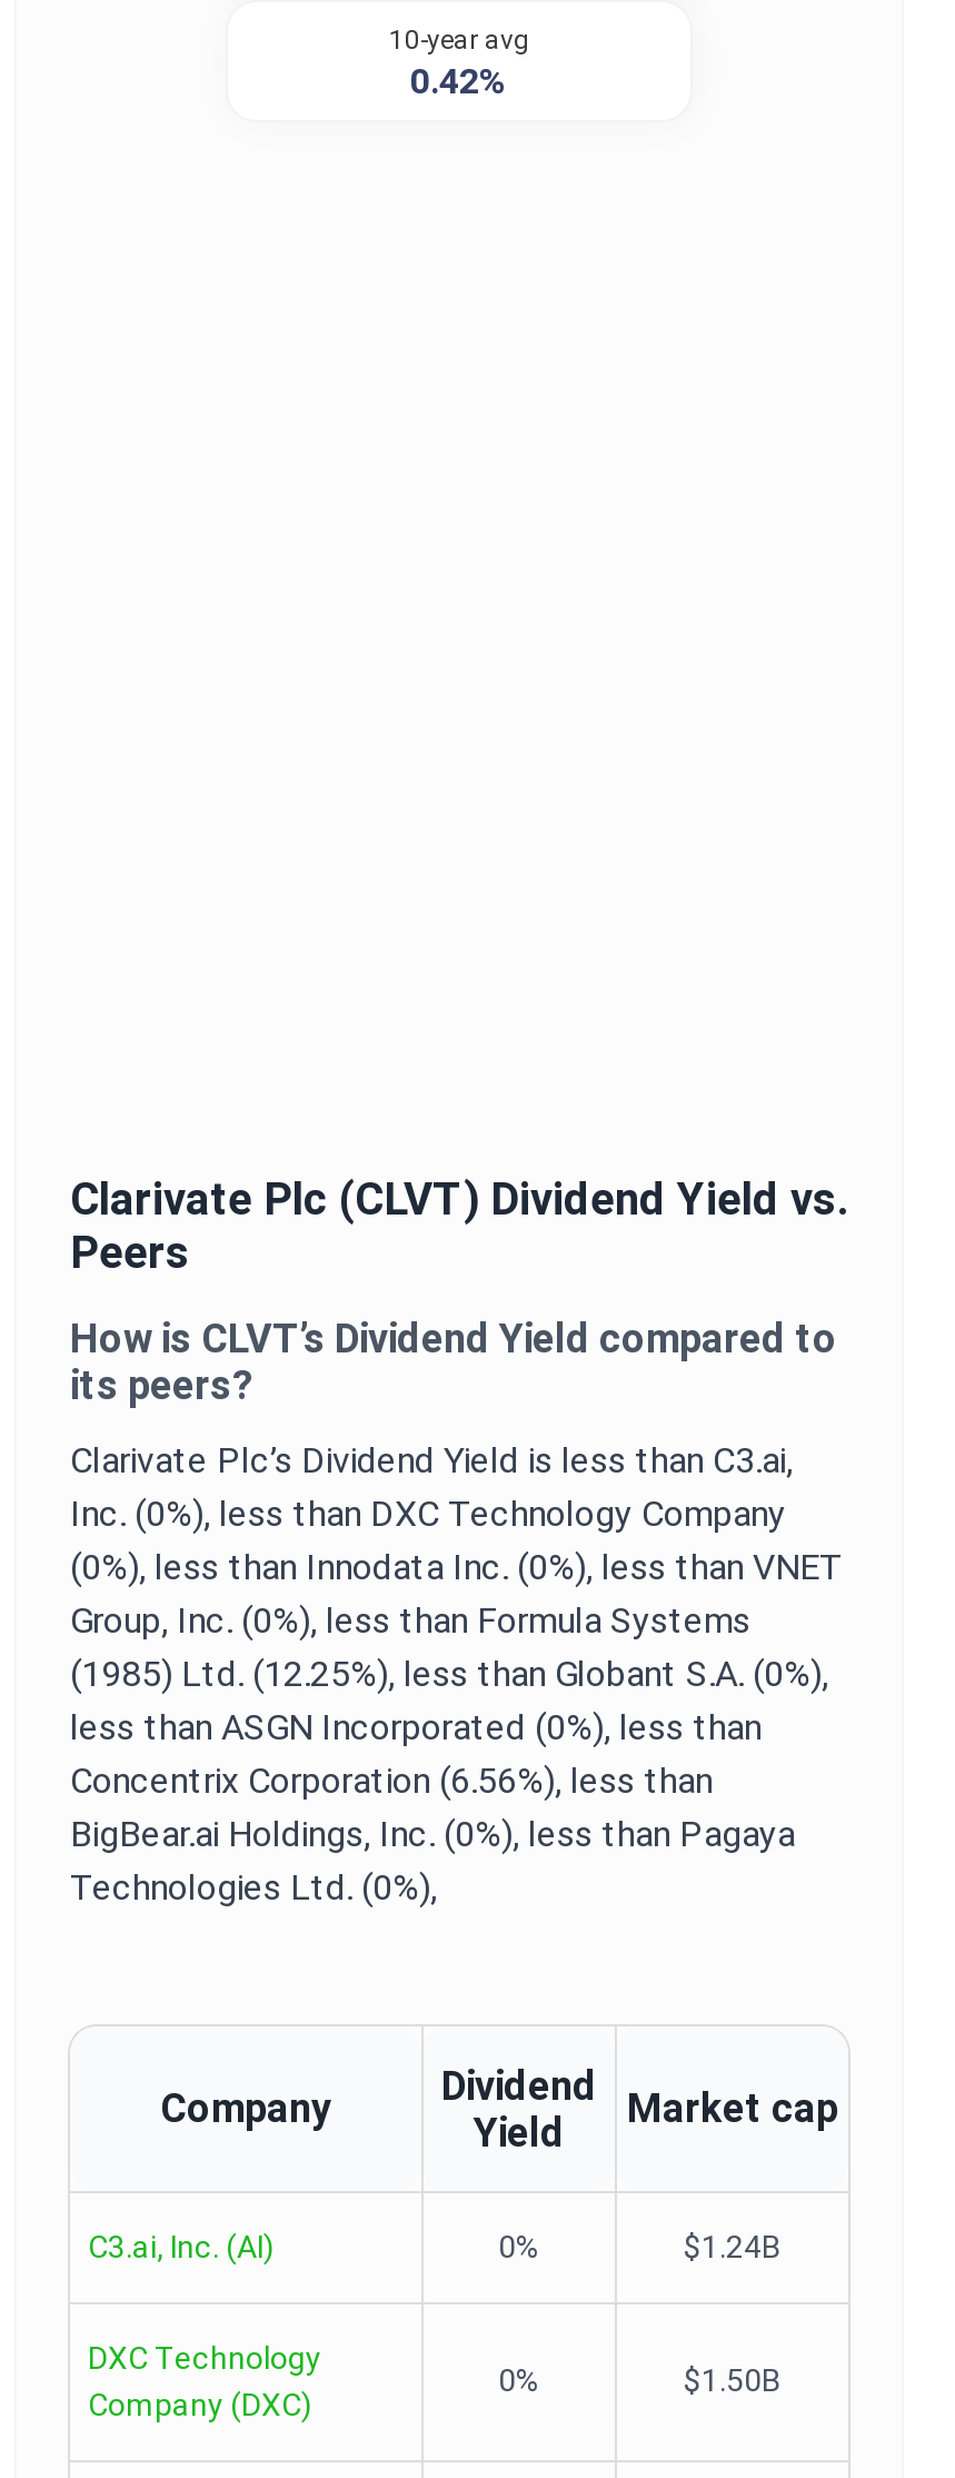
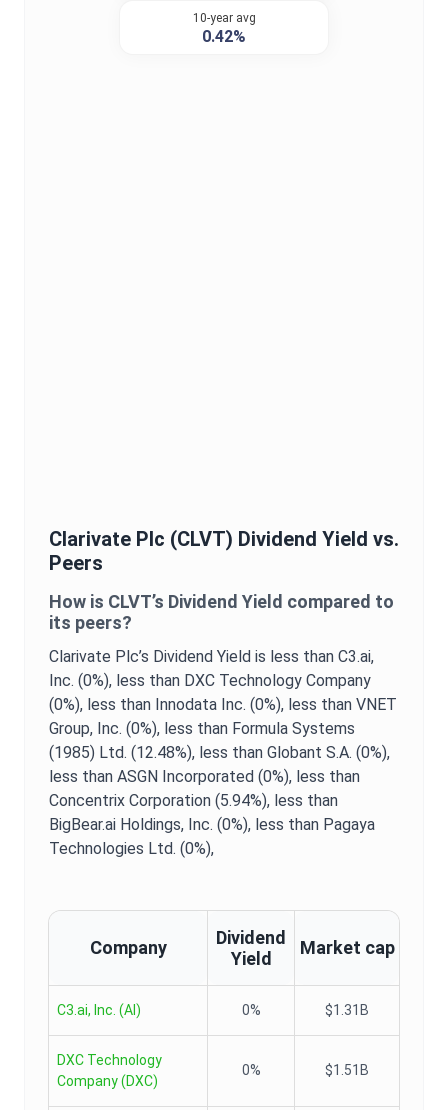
- (1985) Ltd. (12.25%), less than Globant S.A. (0%),
+ (1985) Ltd. (12.48%), less than Globant S.A. (0%),

- Concentrix Corporation (6.56%), less than
+ Concentrix Corporation (5.94%), less than

- $1.24B
+ $1.31B

- $1.50B
+ $1.51B
